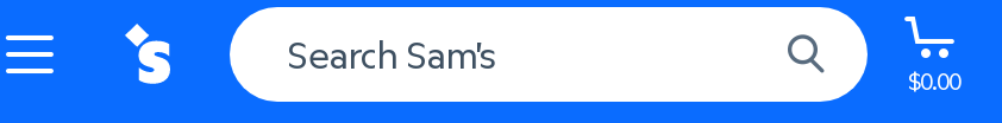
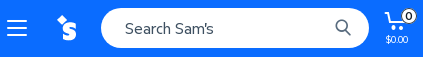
+ 0
